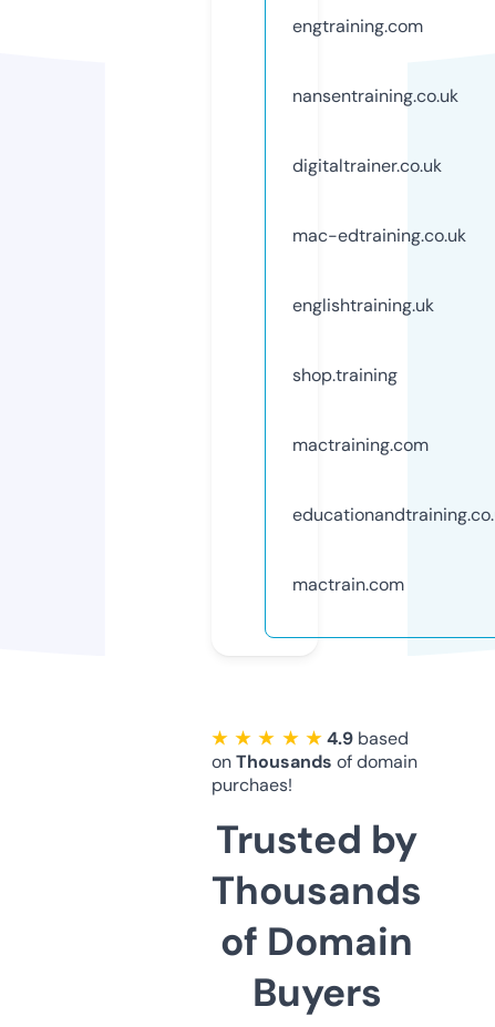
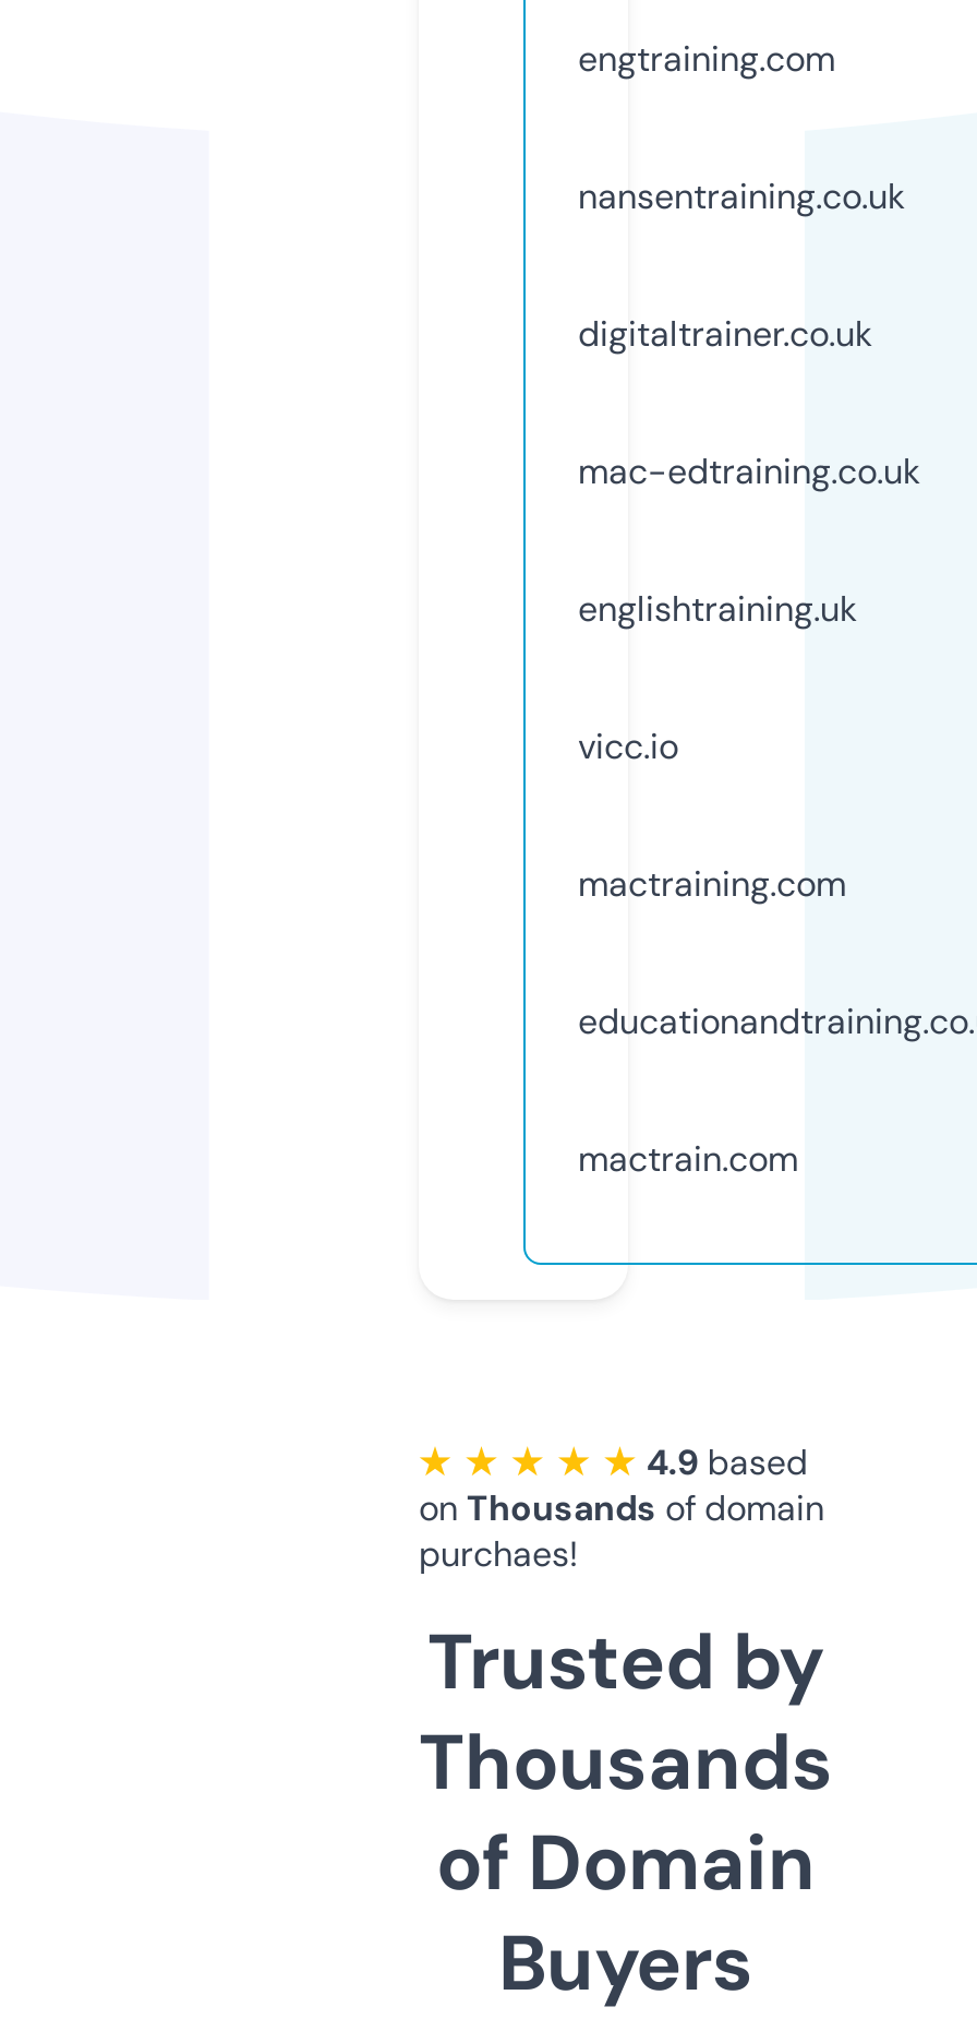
- shop.training
+ vicc.io
